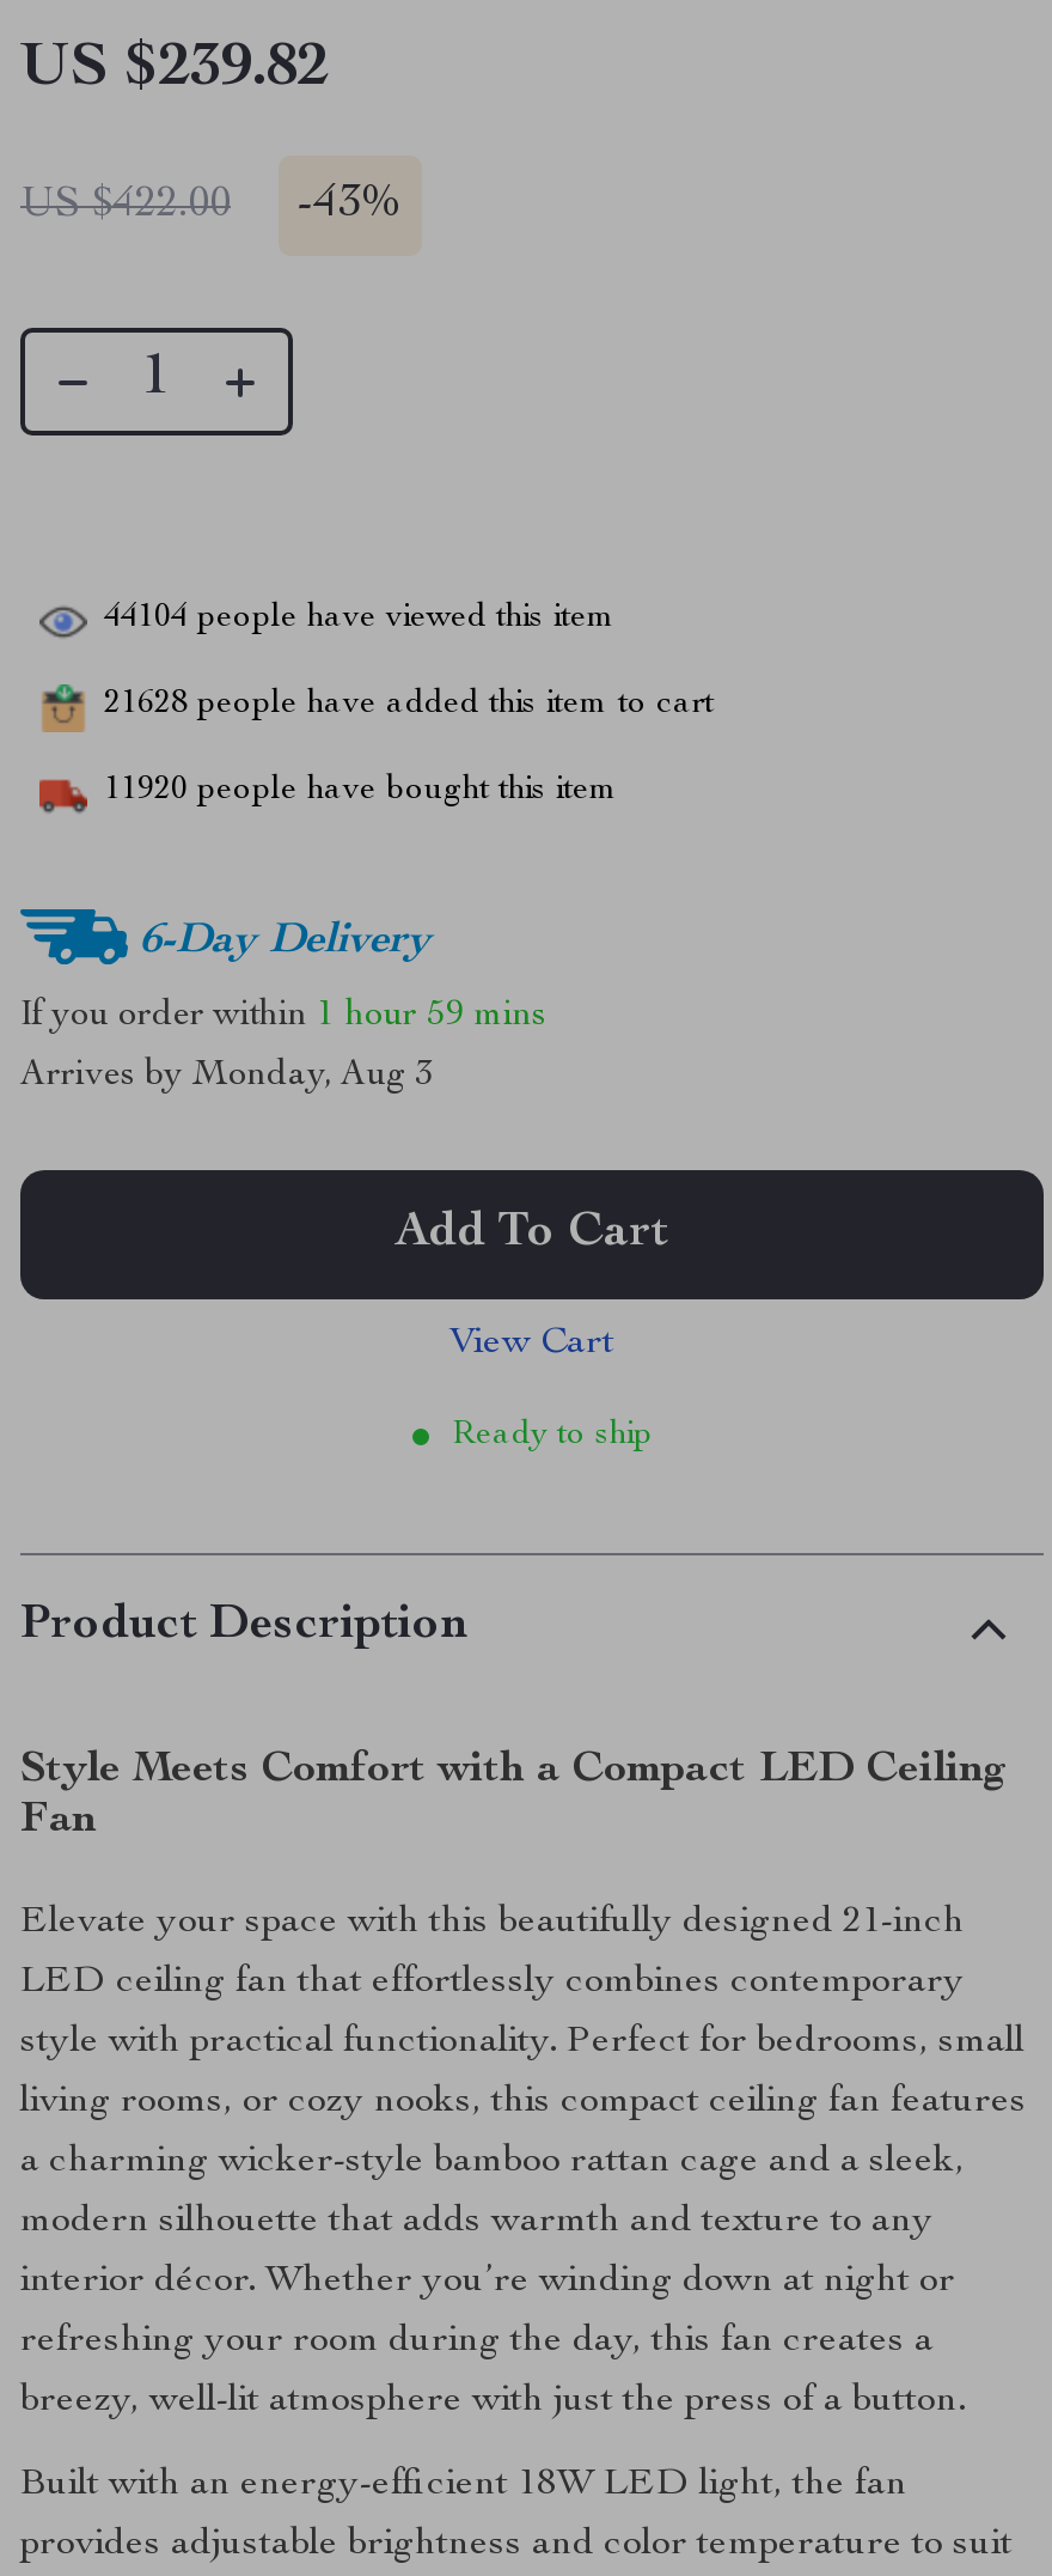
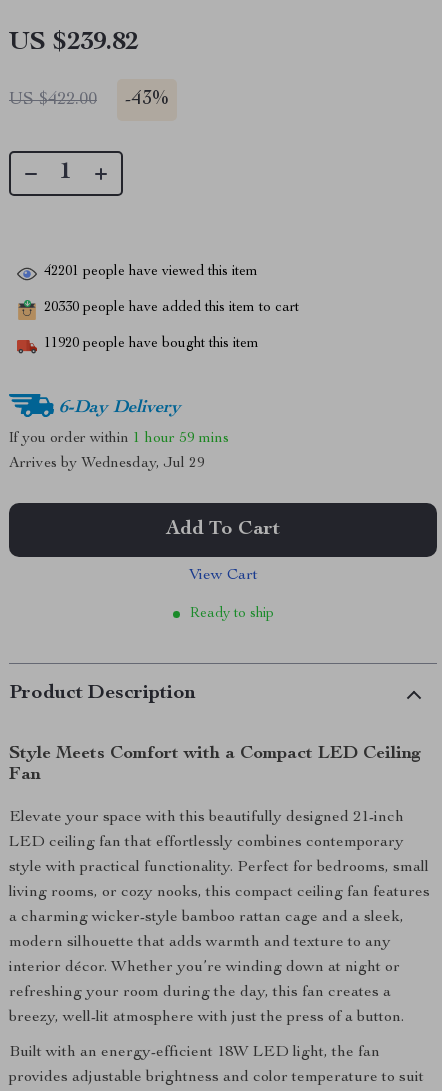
- 44104 people have viewed this item
+ 42201 people have viewed this item

- 21628 people have added this item to cart
+ 20330 people have added this item to cart

- Arrives by Monday, Aug 3
+ Arrives by Wednesday, Jul 29
